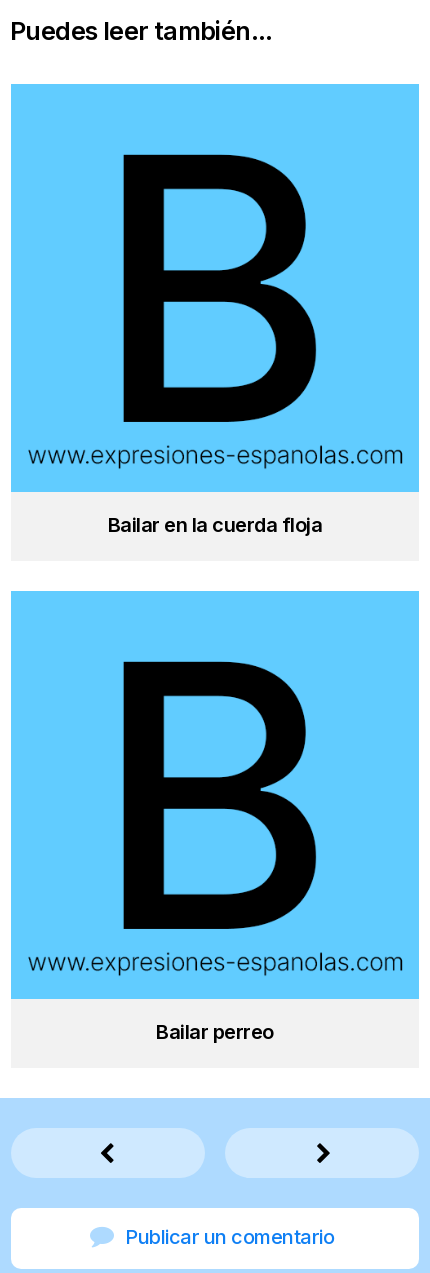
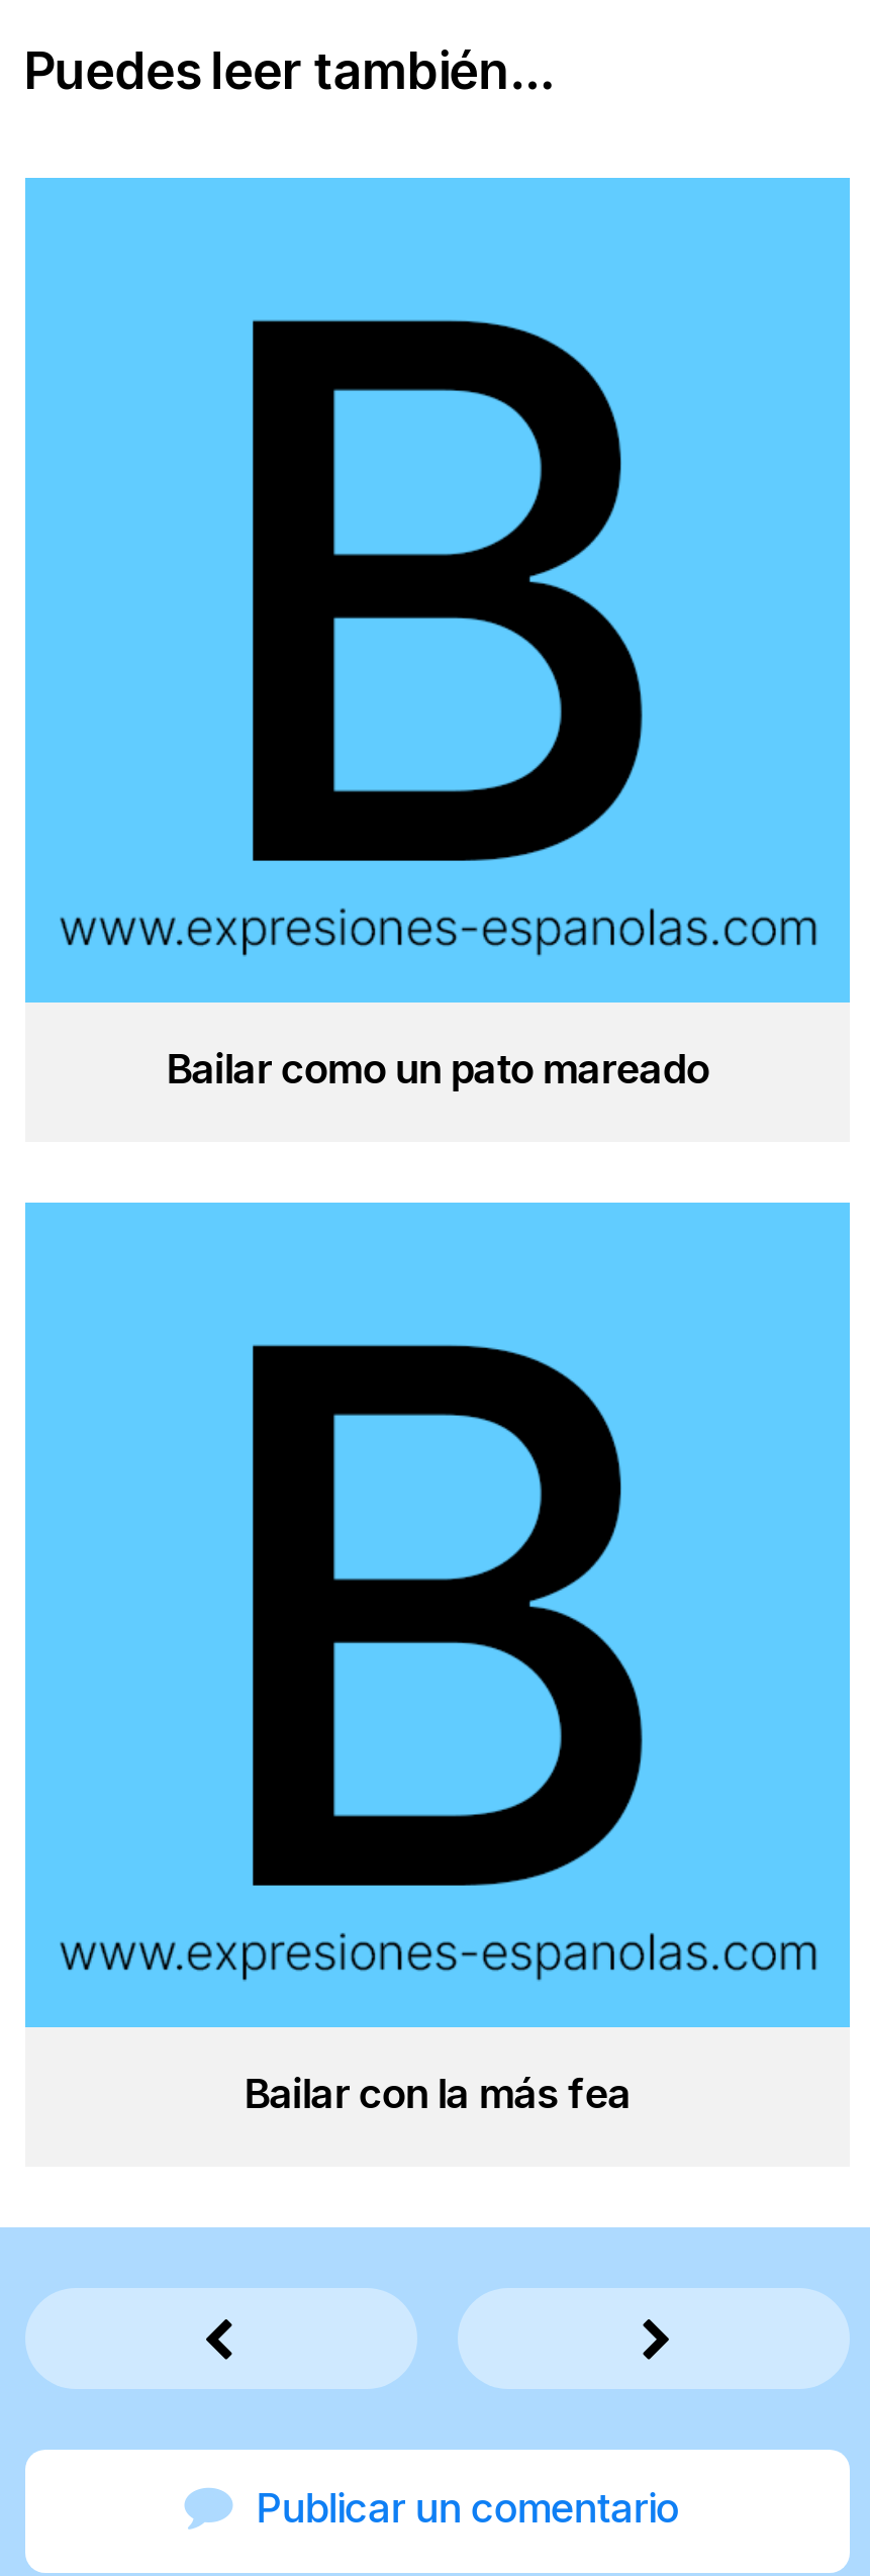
- Bailar en la cuerda floja
+ Bailar como un pato mareado

- Bailar perreo
+ Bailar con la más fea
